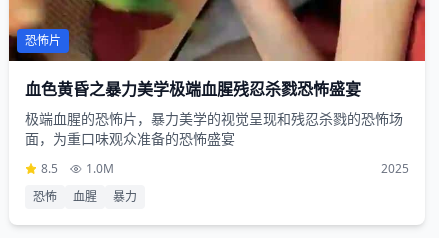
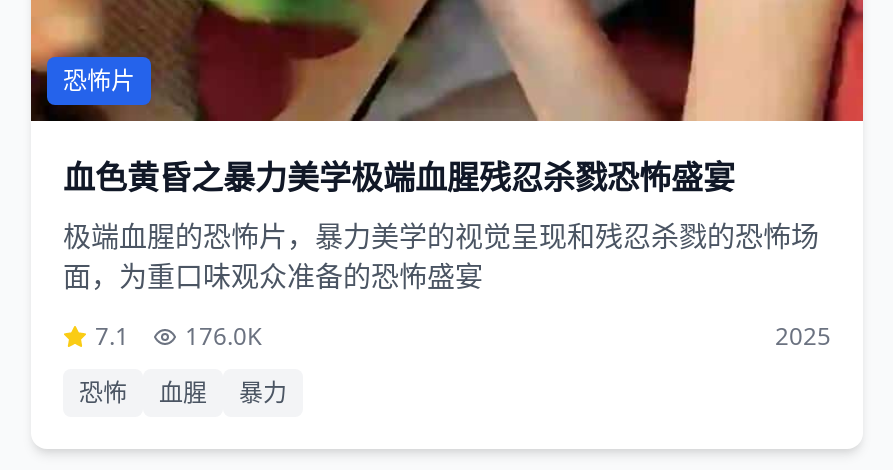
- 8.5
- 1.0M
+ 7.1
+ 176.0K
